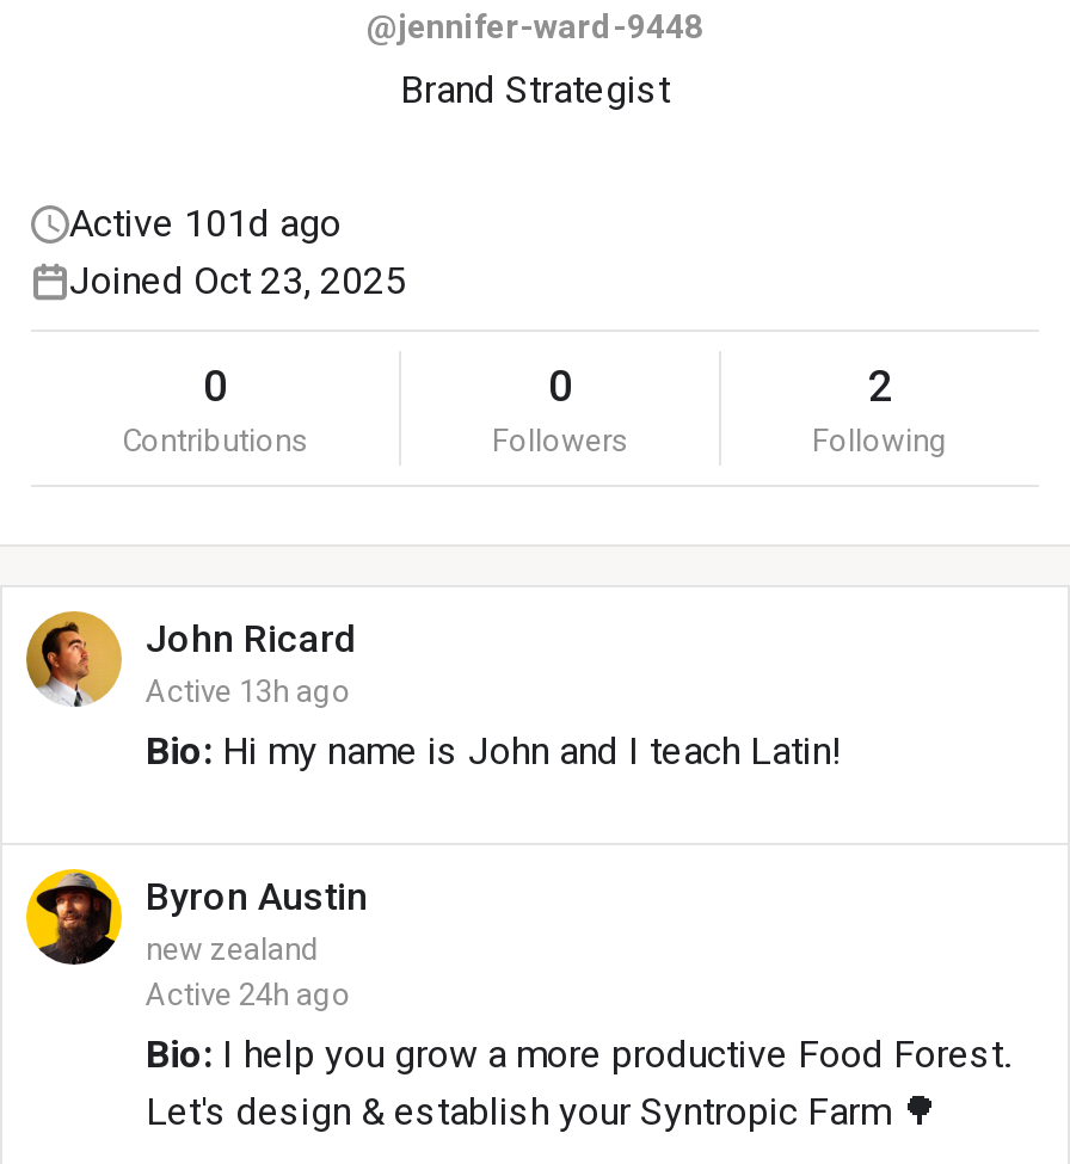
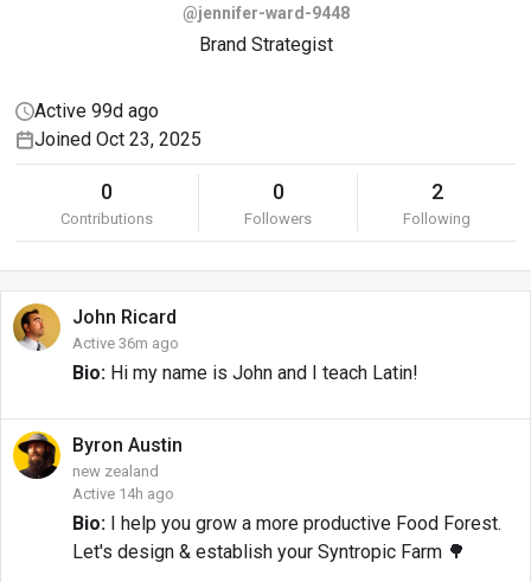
- Active 101d ago
+ Active 99d ago

- Active 13h ago
+ Active 36m ago

- Active 24h ago
+ Active 14h ago
